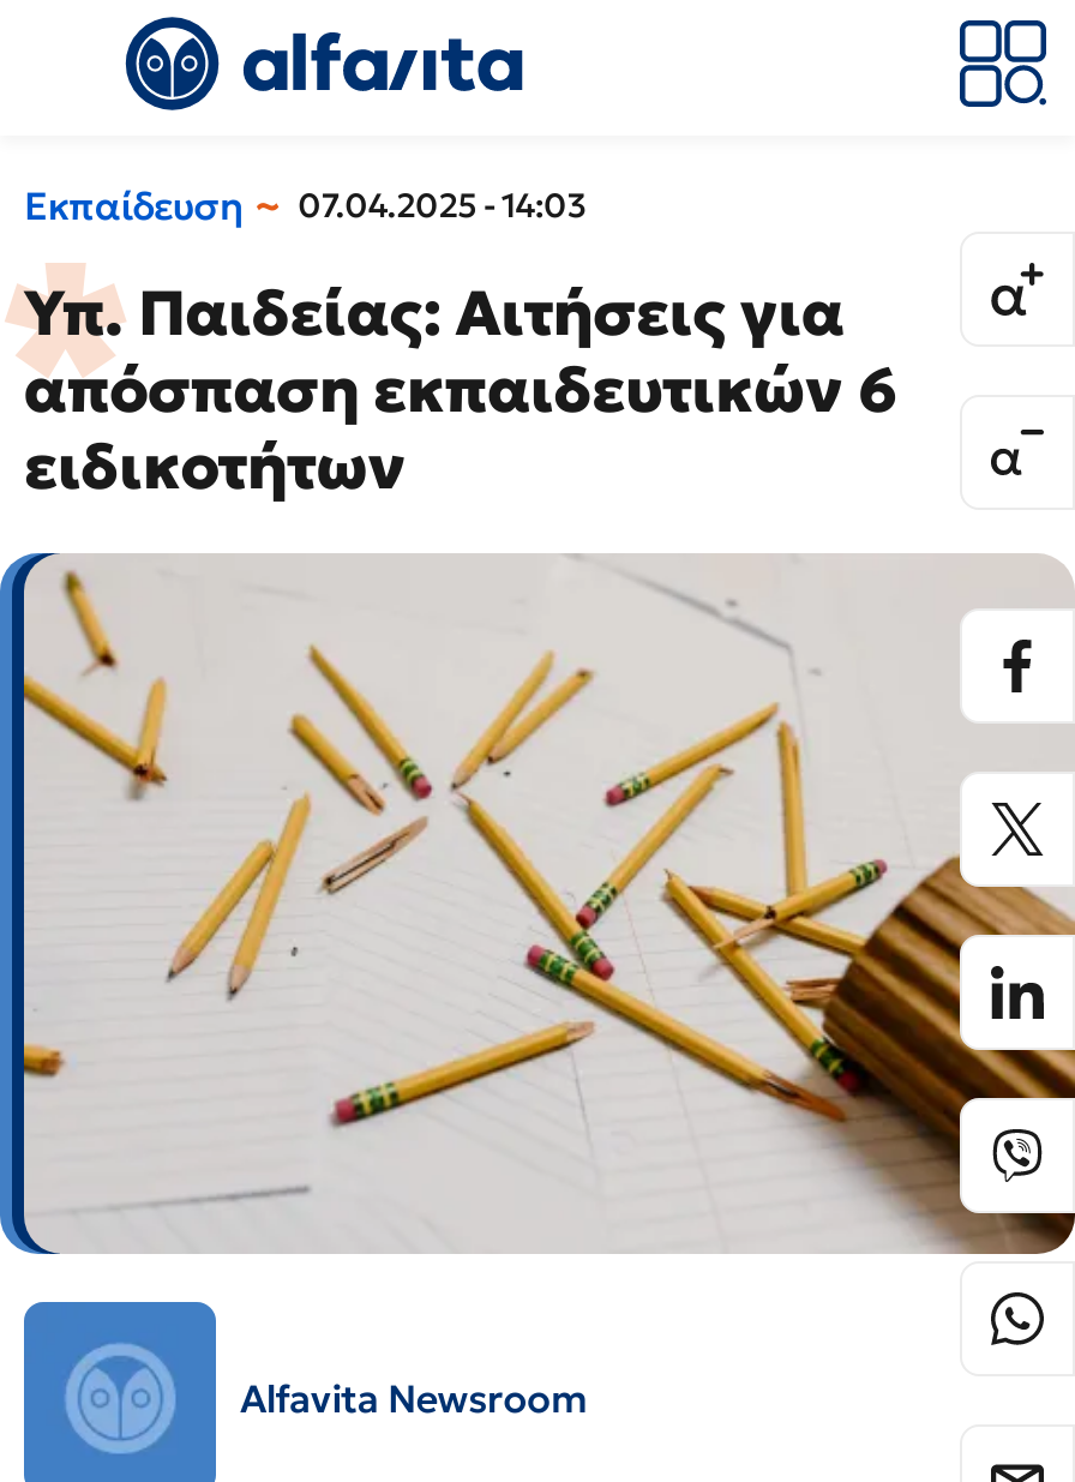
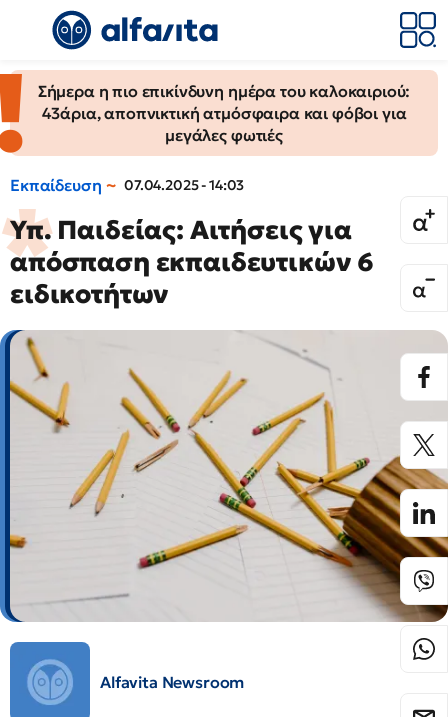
+ [image]
+ Σήμερα η πιο επικίνδυνη ημέρα του καλοκαιριού:
+ 43άρια, αποπνικτική ατμόσφαιρα και φόβοι για
+ μεγάλες φωτιές
